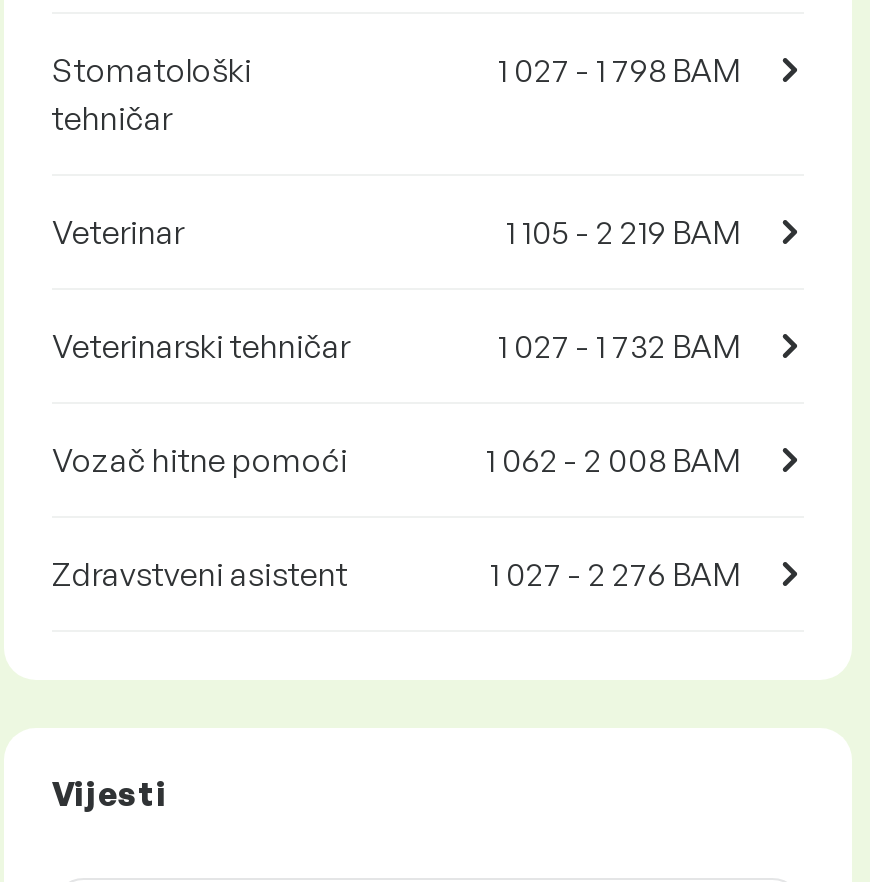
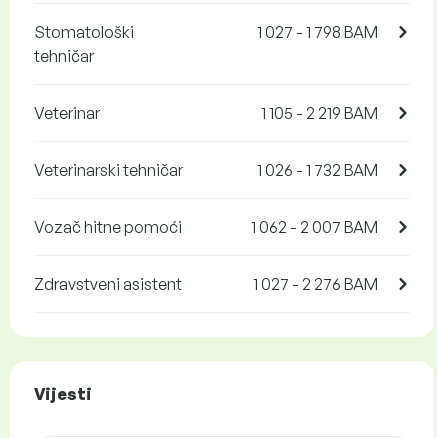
- 1 027 - 1 732 BAM
+ 1 026 - 1 732 BAM

- 1 062 - 2 008 BAM
+ 1 062 - 2 007 BAM
